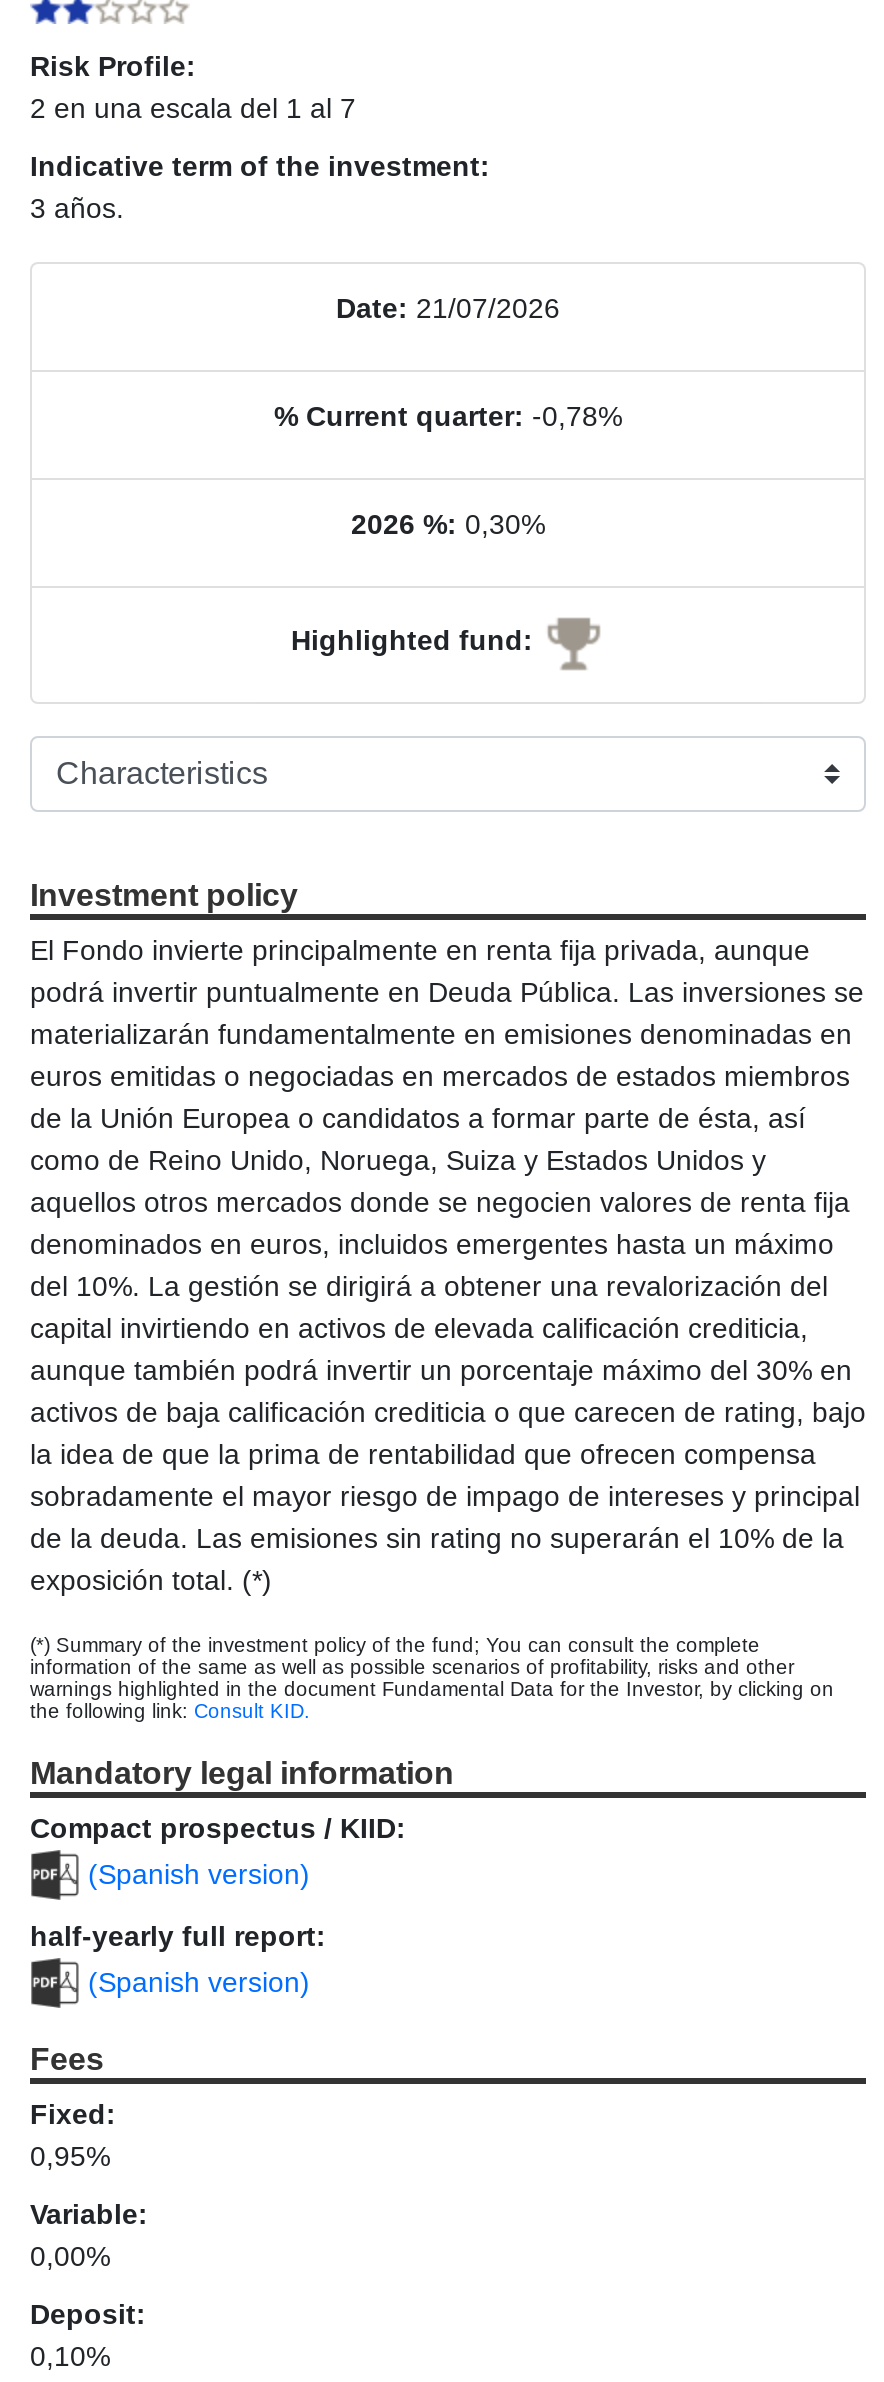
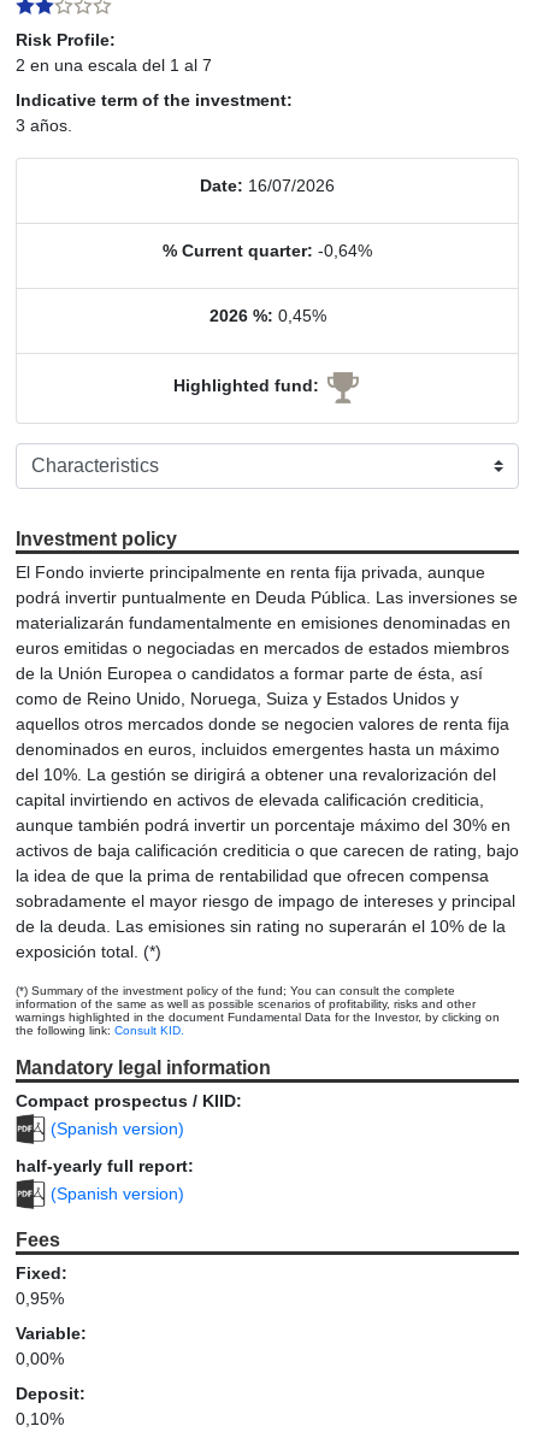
- Date: 21/07/2026
+ Date: 16/07/2026

- % Current quarter: -0,78%
+ % Current quarter: -0,64%

- 2026 %: 0,30%
+ 2026 %: 0,45%
